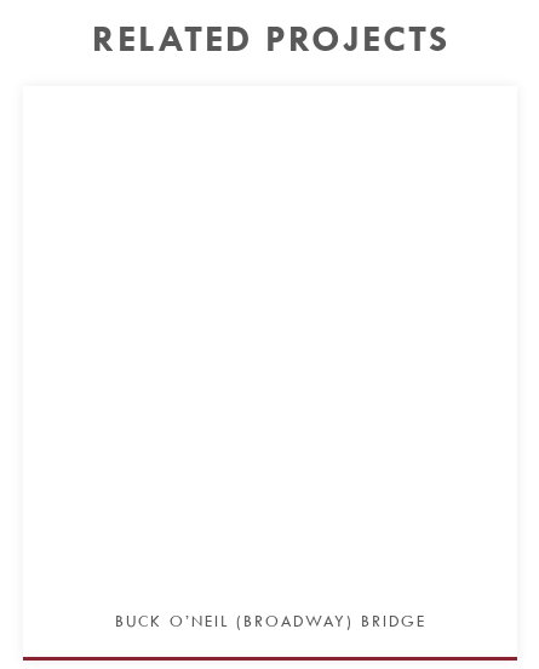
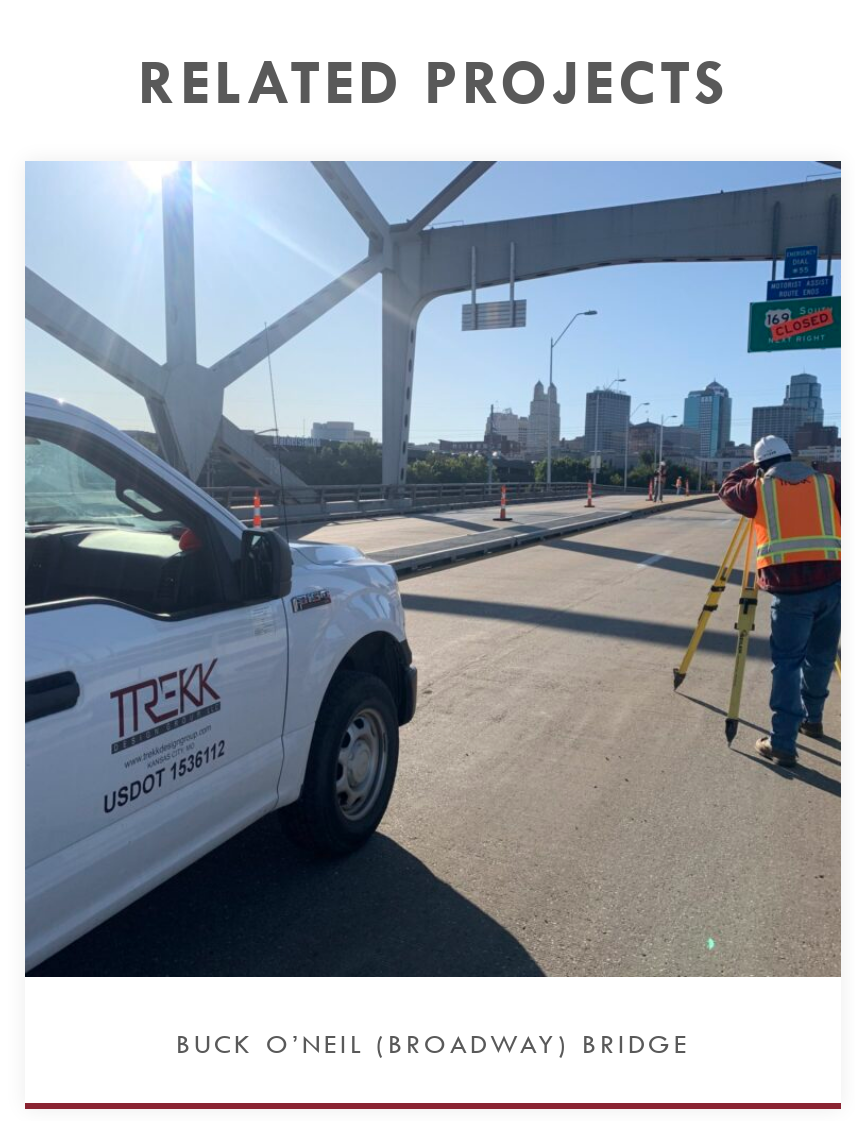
+ [image]
